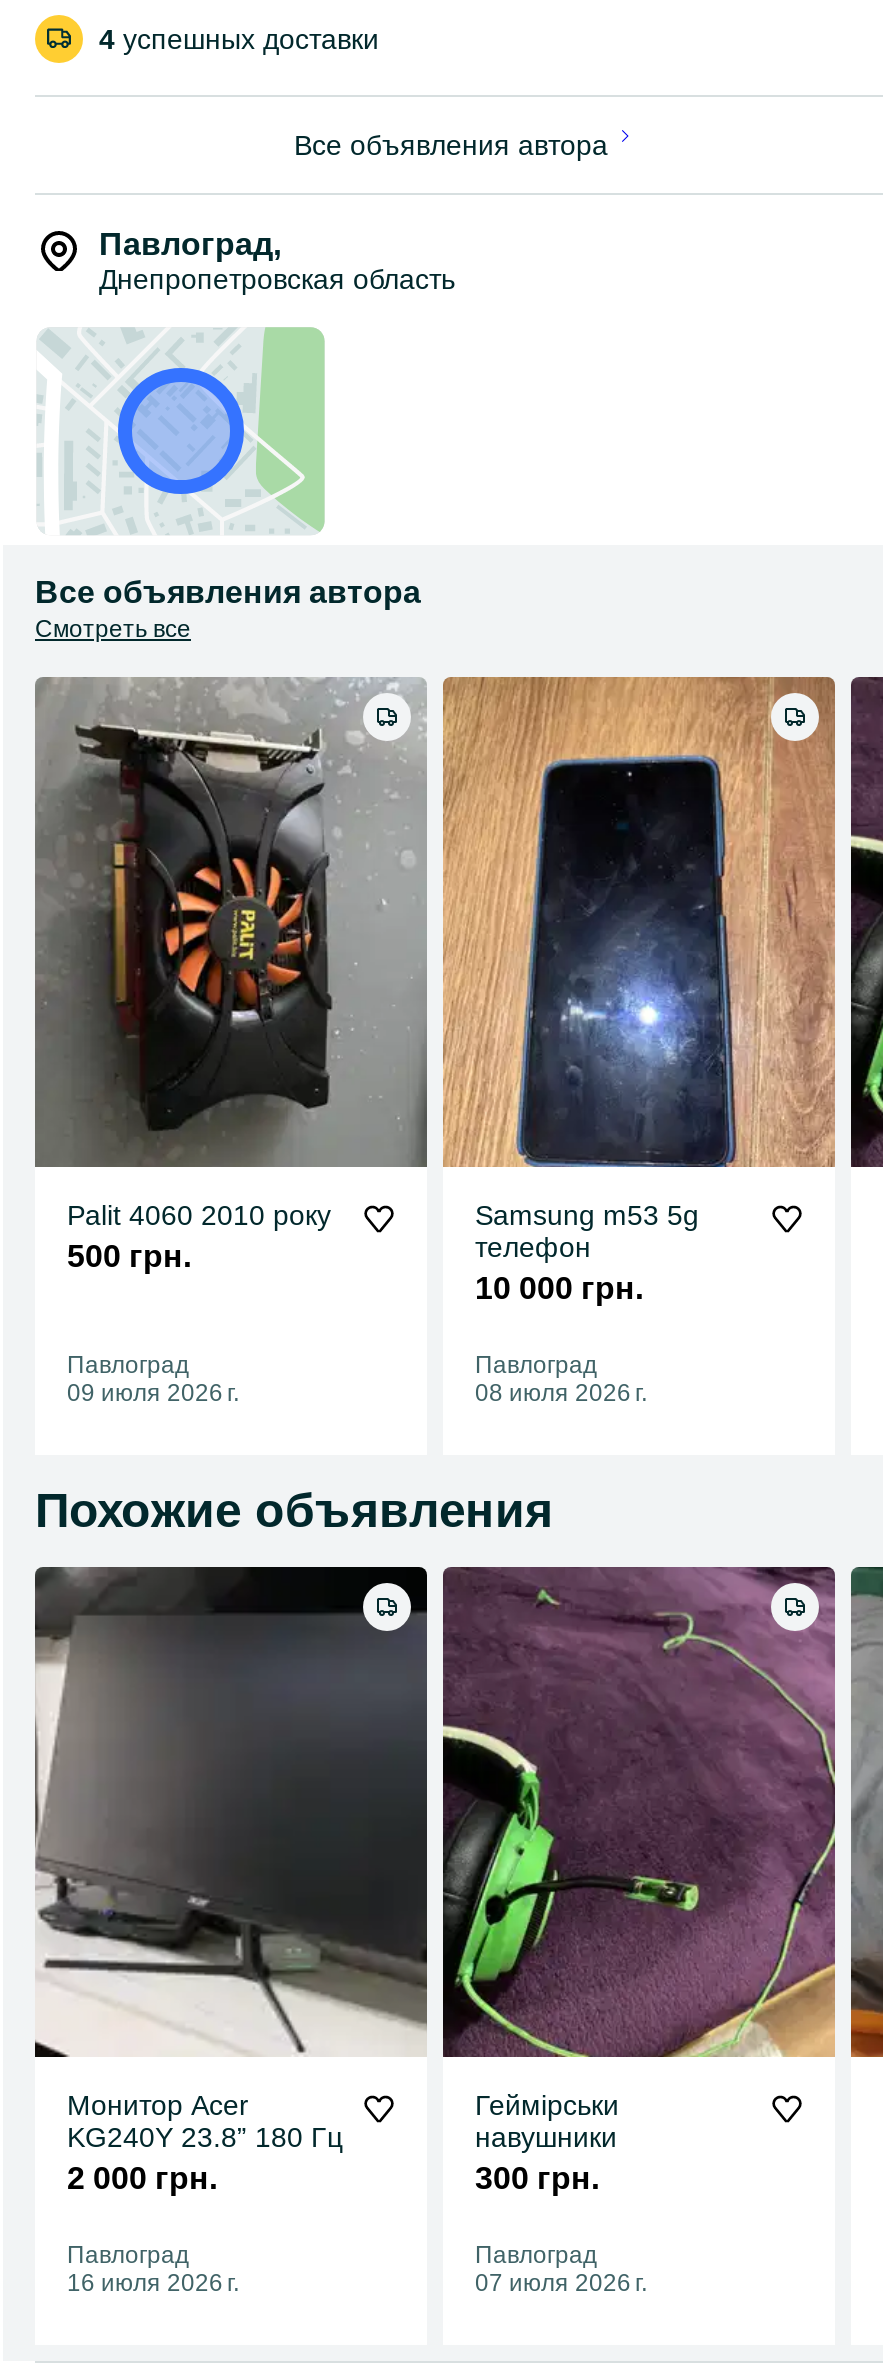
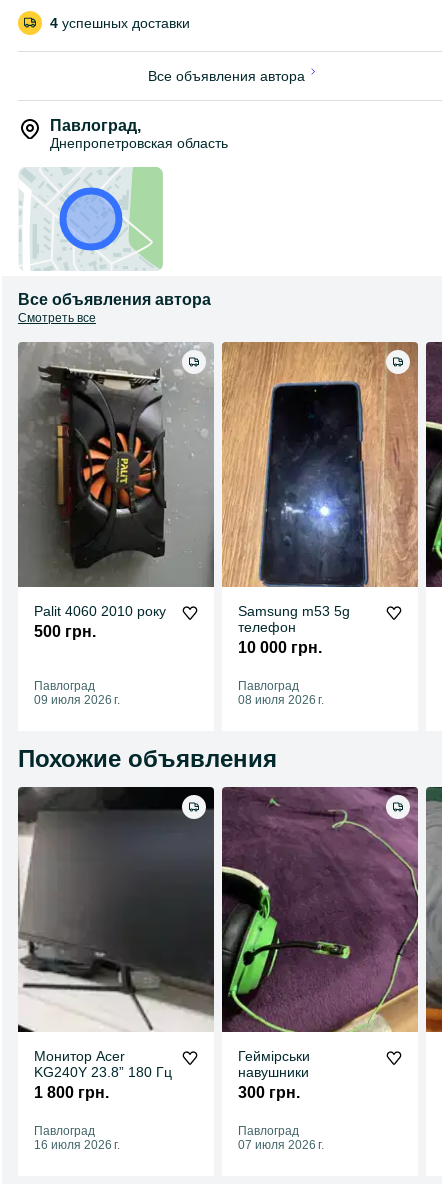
- 2 000 грн.
+ 1 800 грн.
